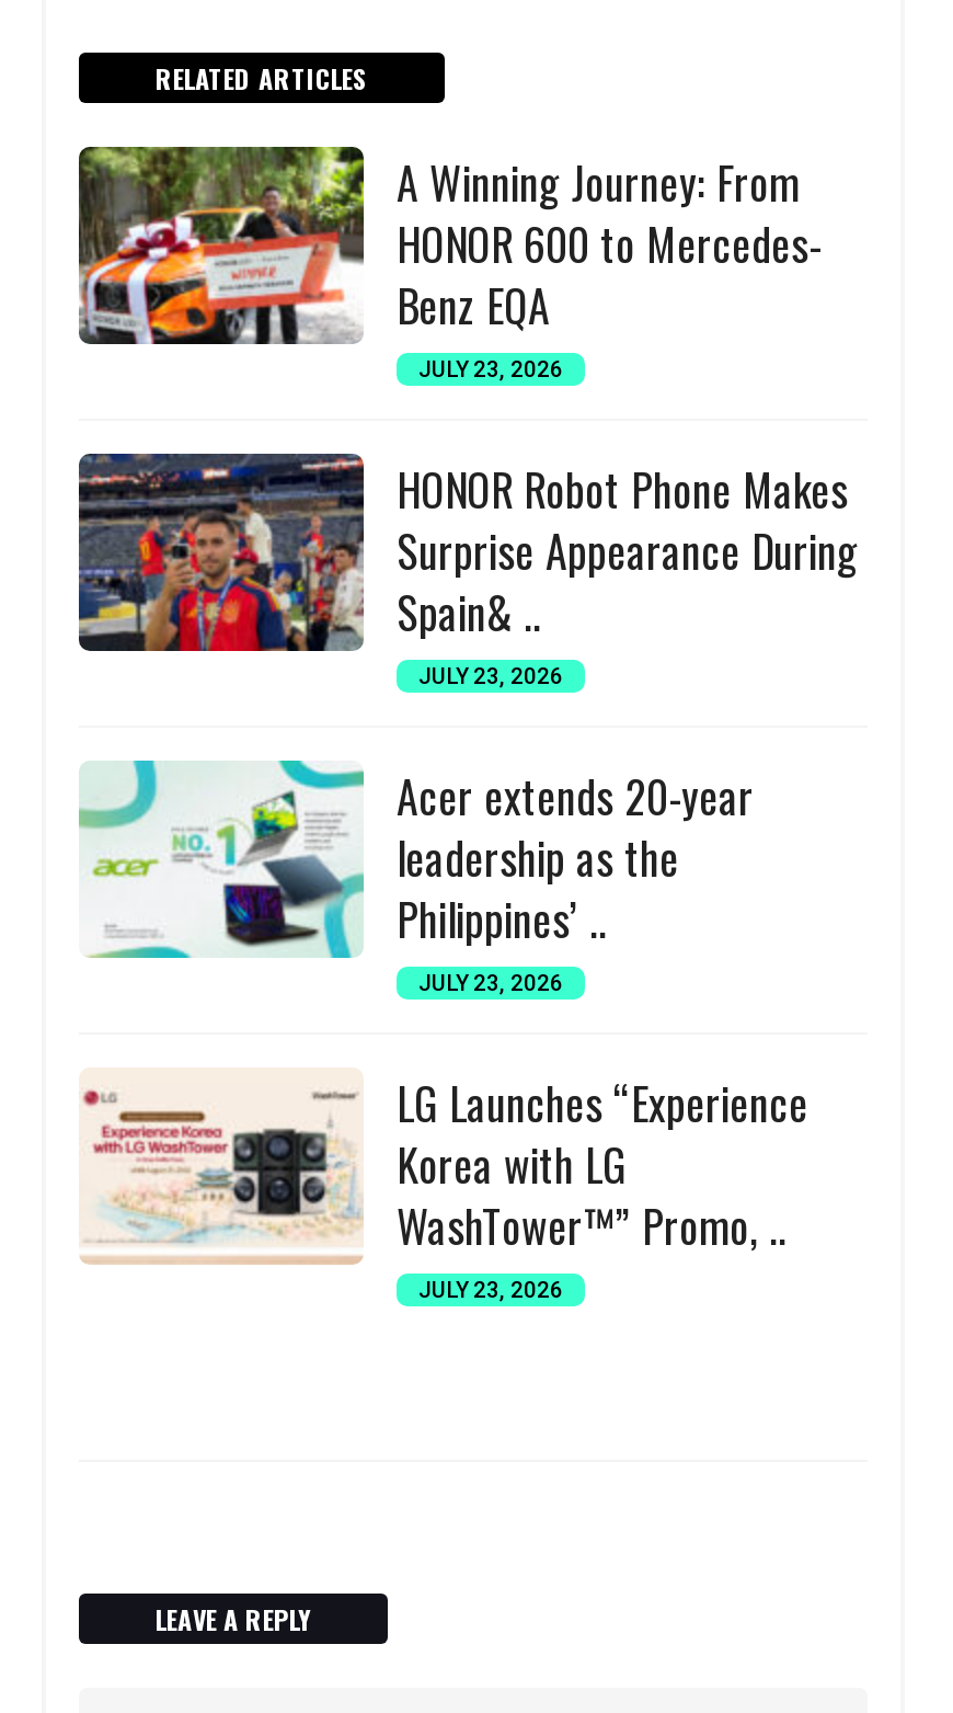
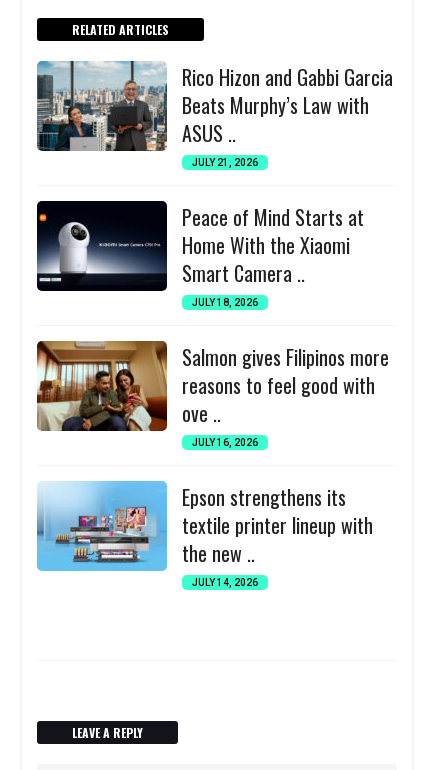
- [image]
- A Winning Journey: From
- HONOR 600 to Mercedes-
- Benz EQA
- JULY 23, 2026
+ [image]
+ Rico Hizon and Gabbi Garcia
+ Beats Murphy’s Law with
+ ASUS ..
+ JULY 21, 2026

- [image]
- HONOR Robot Phone Makes
- Surprise Appearance During
- Spain& ..
- JULY 23, 2026
+ [image]
+ Peace of Mind Starts at
+ Home With the Xiaomi
+ Smart Camera ..
+ JULY 18, 2026

- [image]
- Acer extends 20-year
- leadership as the
- Philippines’ ..
- JULY 23, 2026
+ [image]
+ Salmon gives Filipinos more
+ reasons to feel good with
+ ove ..
+ JULY 16, 2026

- [image]
- LG Launches “Experience
- Korea with LG
- WashTower™” Promo, ..
- JULY 23, 2026
+ [image]
+ Epson strengthens its
+ textile printer lineup with
+ the new ..
+ JULY 14, 2026
